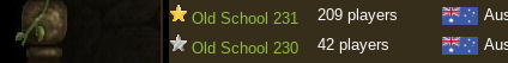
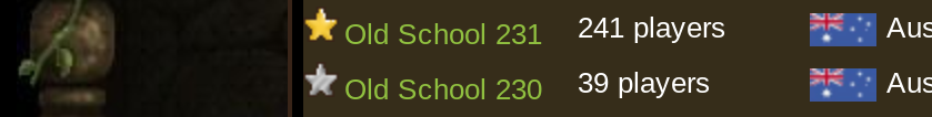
- Old School 231 209 players
+ Old School 231 241 players

- Old School 230 42 players
+ Old School 230 39 players
